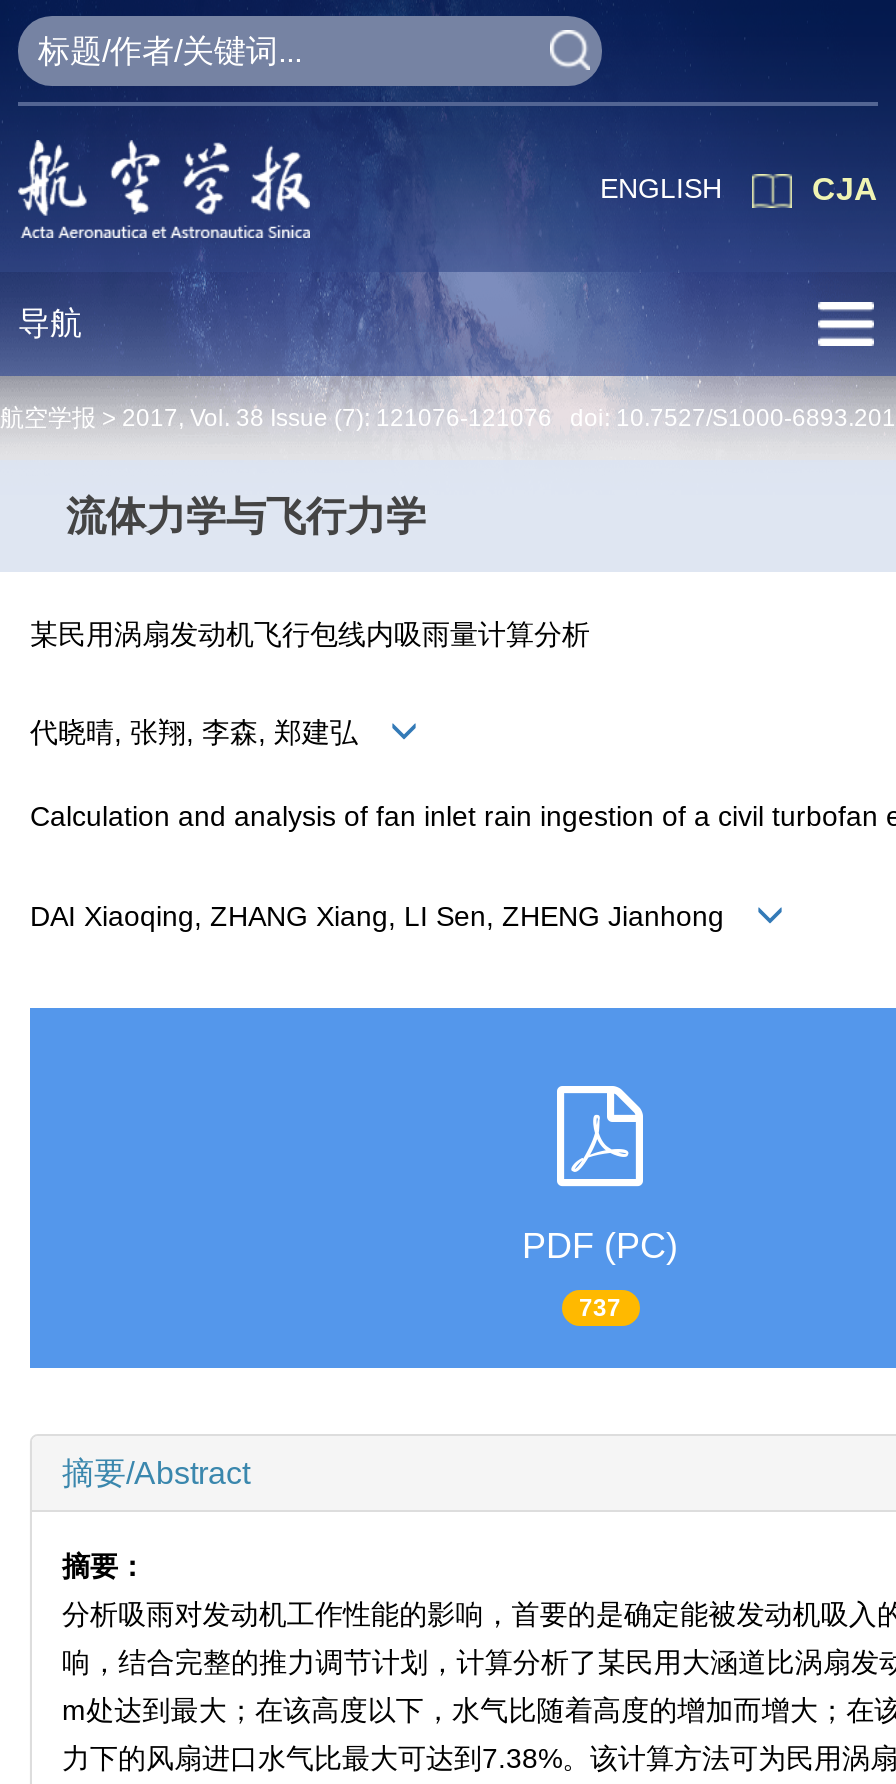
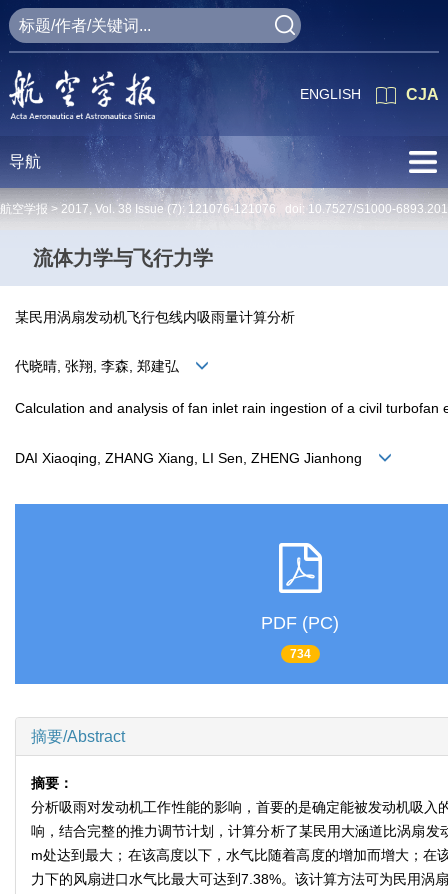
- 737
+ 734
